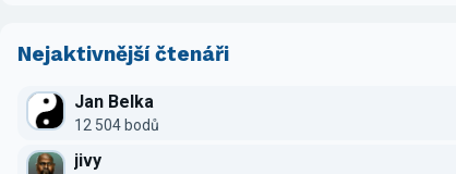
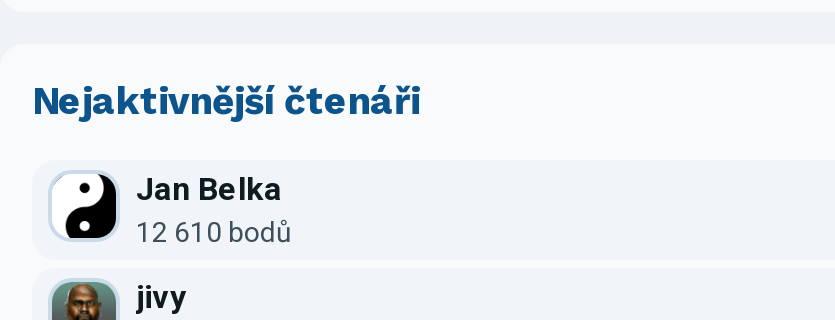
- 12 504 bodů
+ 12 610 bodů
